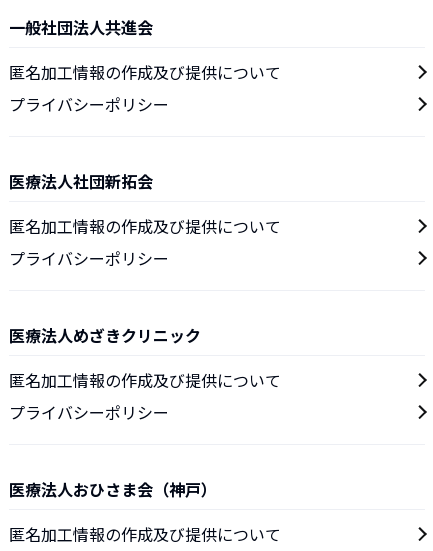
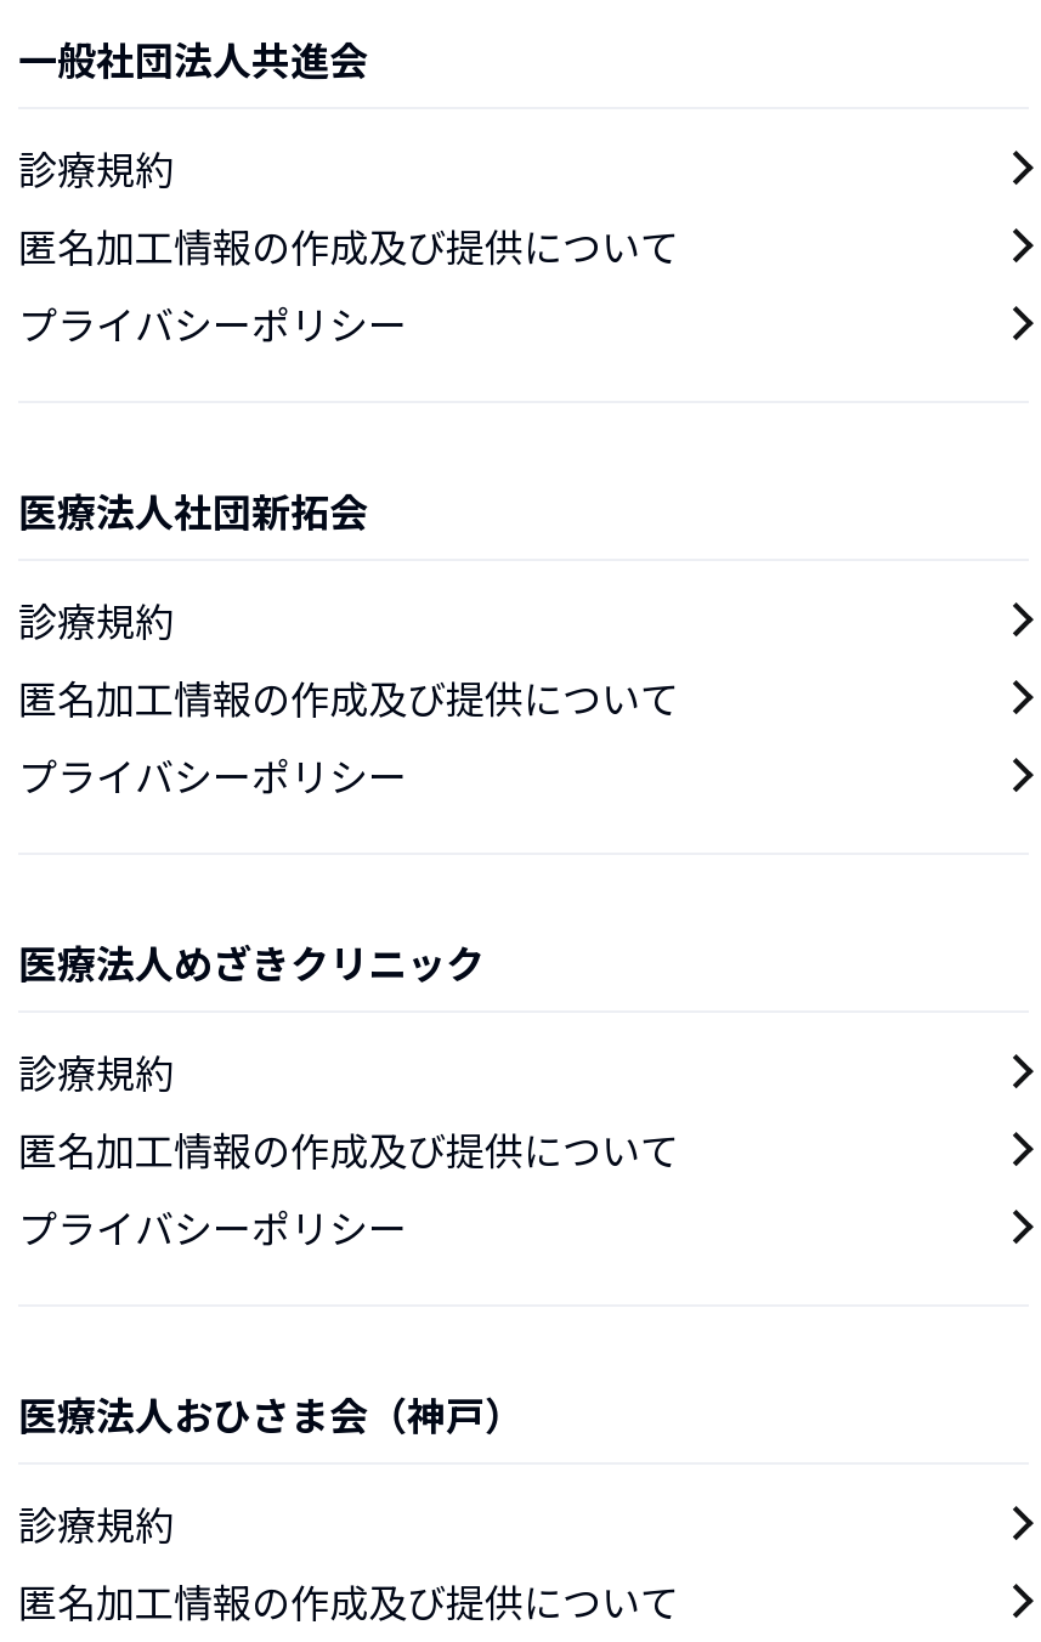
+ 診療規約

+ 診療規約

+ 診療規約

+ 診療規約
